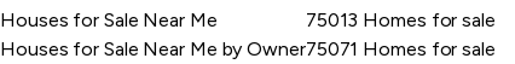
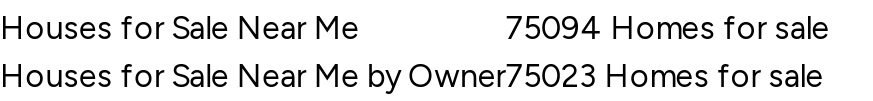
- 75013 Homes for sale
+ 75094 Homes for sale

- 75071 Homes for sale
+ 75023 Homes for sale
